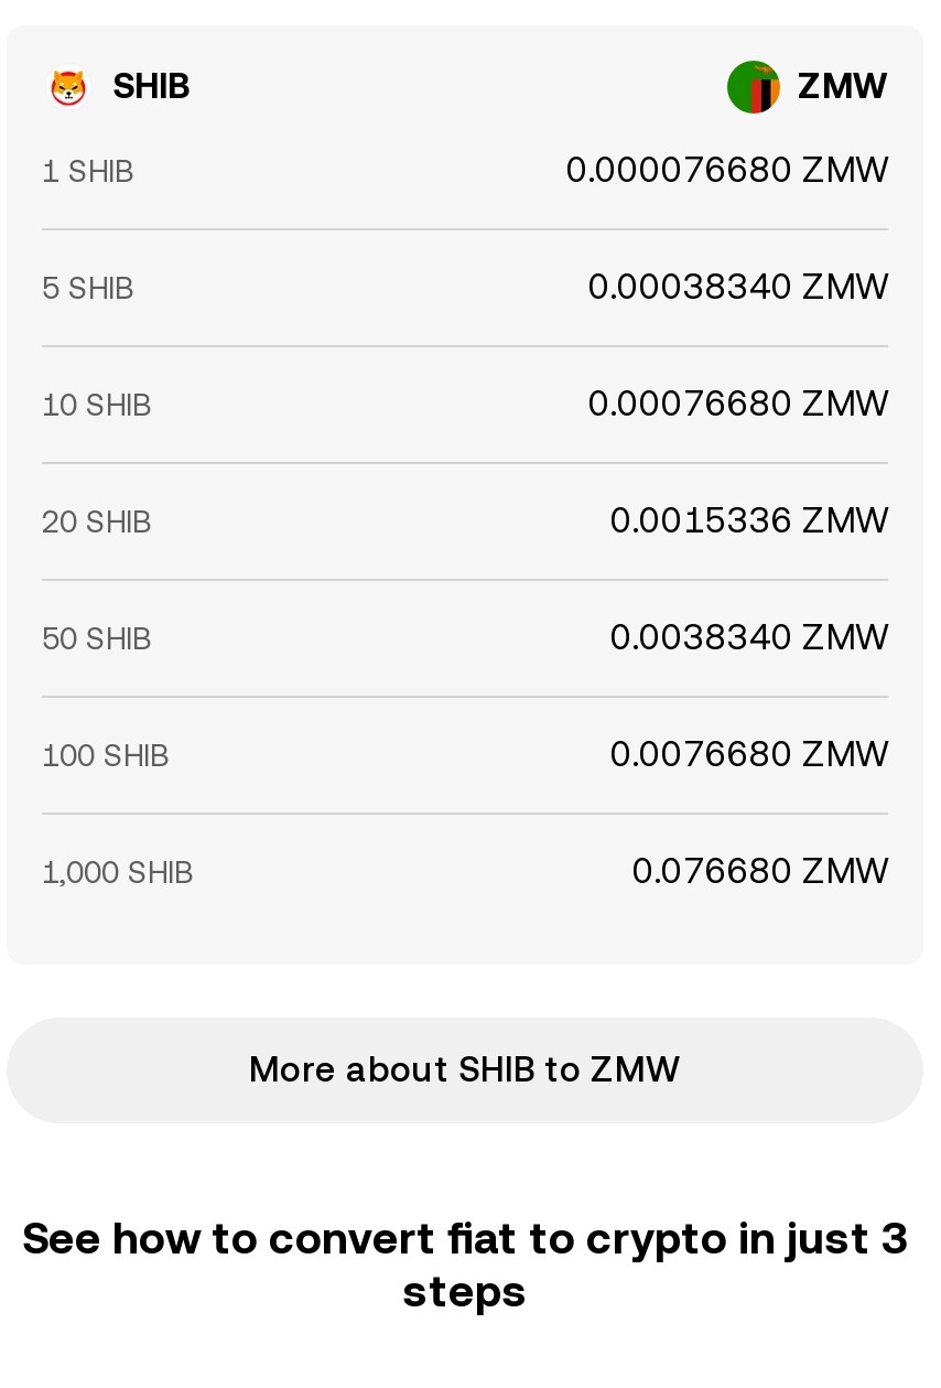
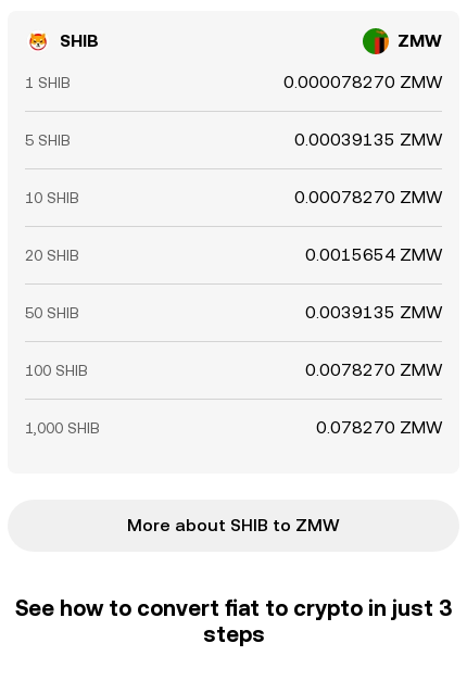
- 0.000076680 ZMW
+ 0.000078270 ZMW

- 0.00038340 ZMW
+ 0.00039135 ZMW

- 0.00076680 ZMW
+ 0.00078270 ZMW

- 0.0015336 ZMW
+ 0.0015654 ZMW

- 0.0038340 ZMW
+ 0.0039135 ZMW

- 0.0076680 ZMW
+ 0.0078270 ZMW

- 0.076680 ZMW
+ 0.078270 ZMW
